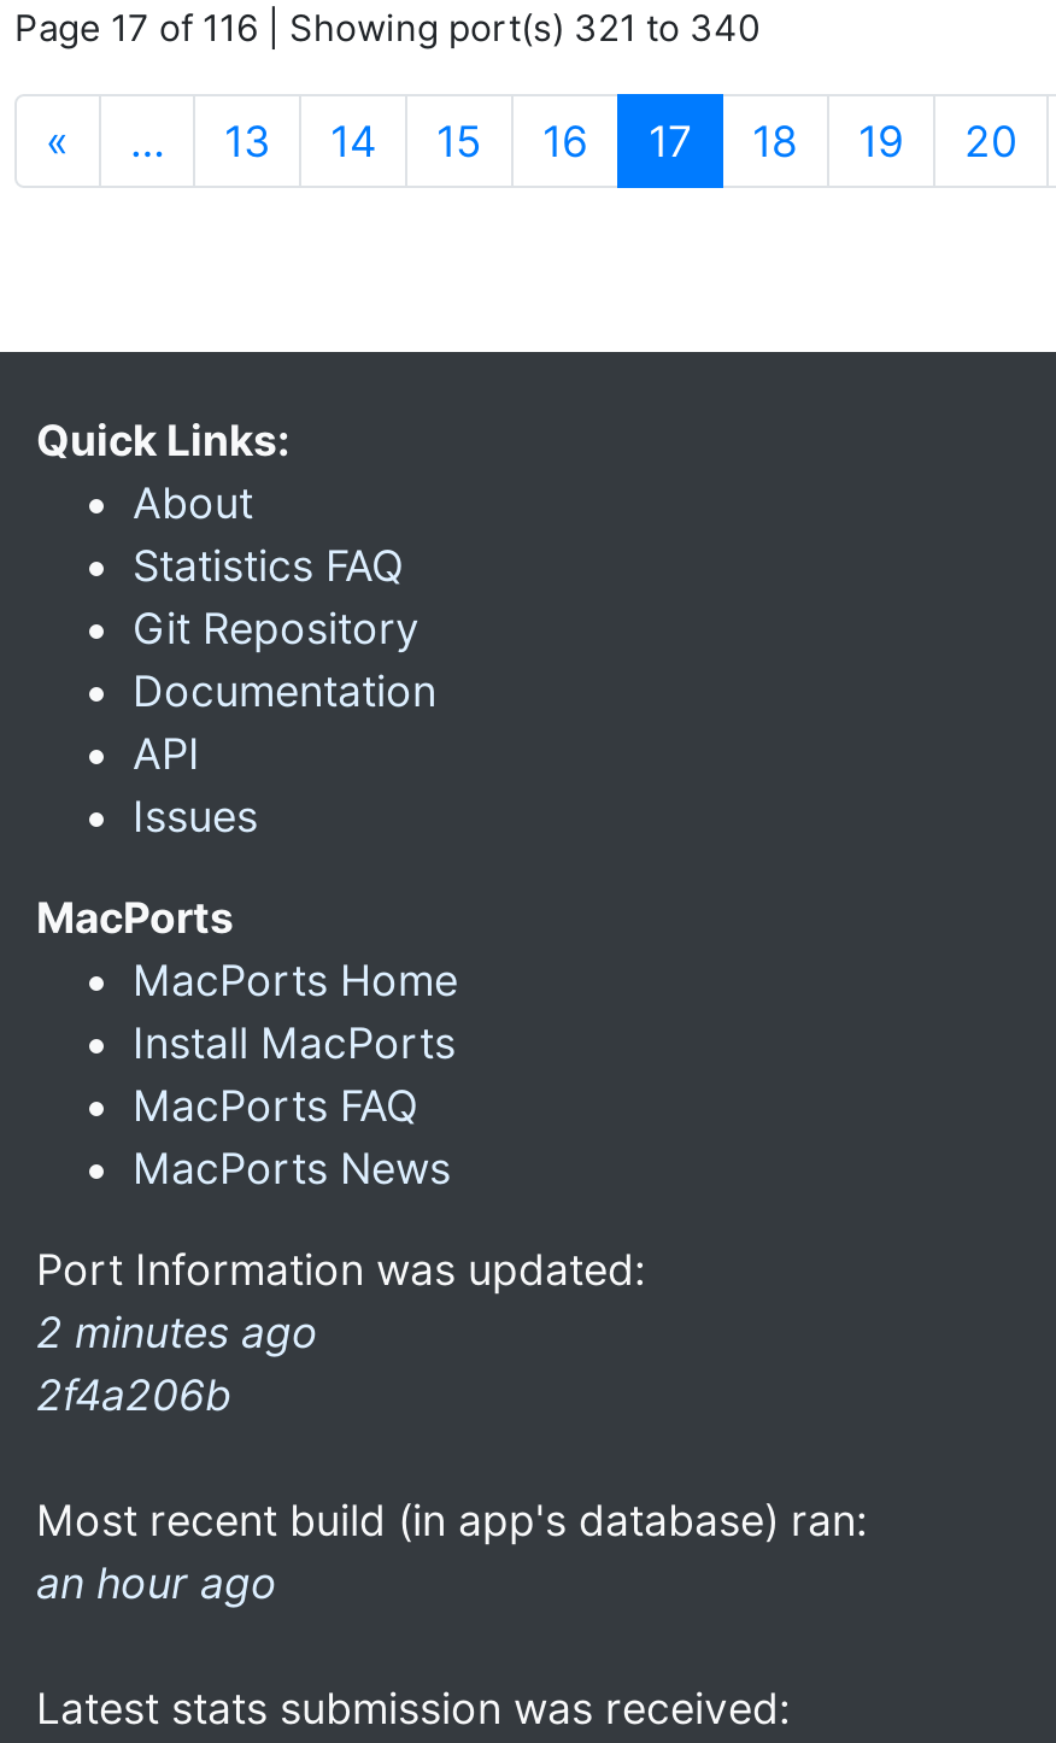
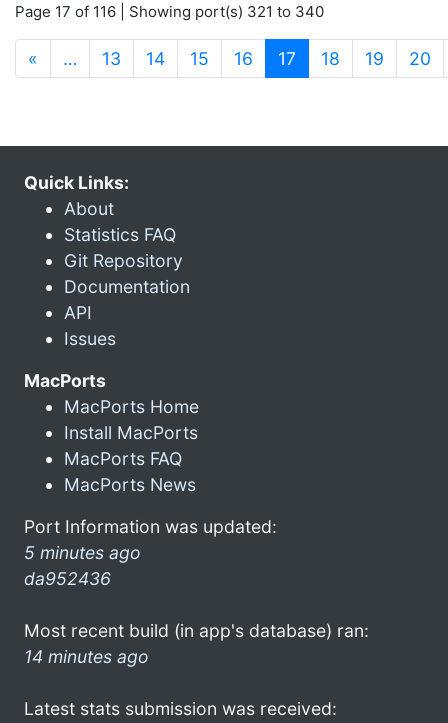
- 2 minutes ago
- 2f4a206b
+ 5 minutes ago
+ da952436

- an hour ago
+ 14 minutes ago
